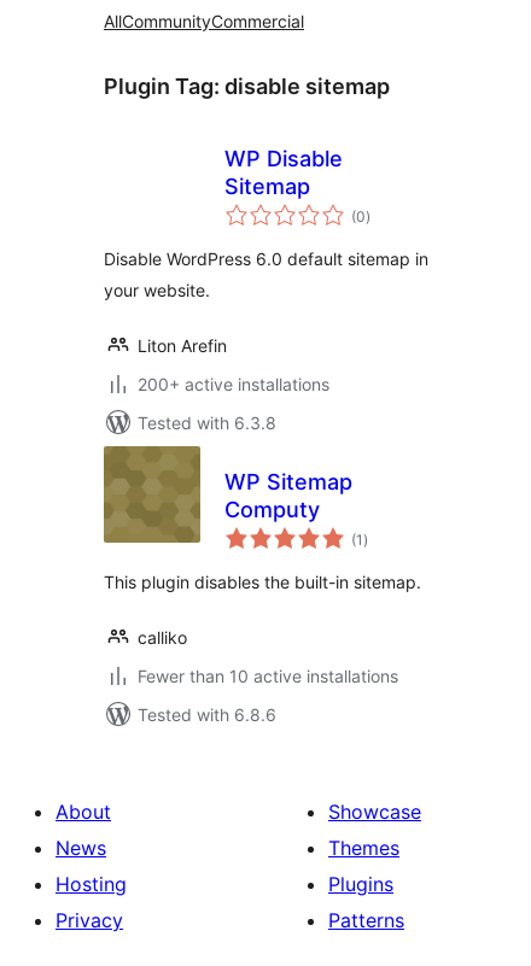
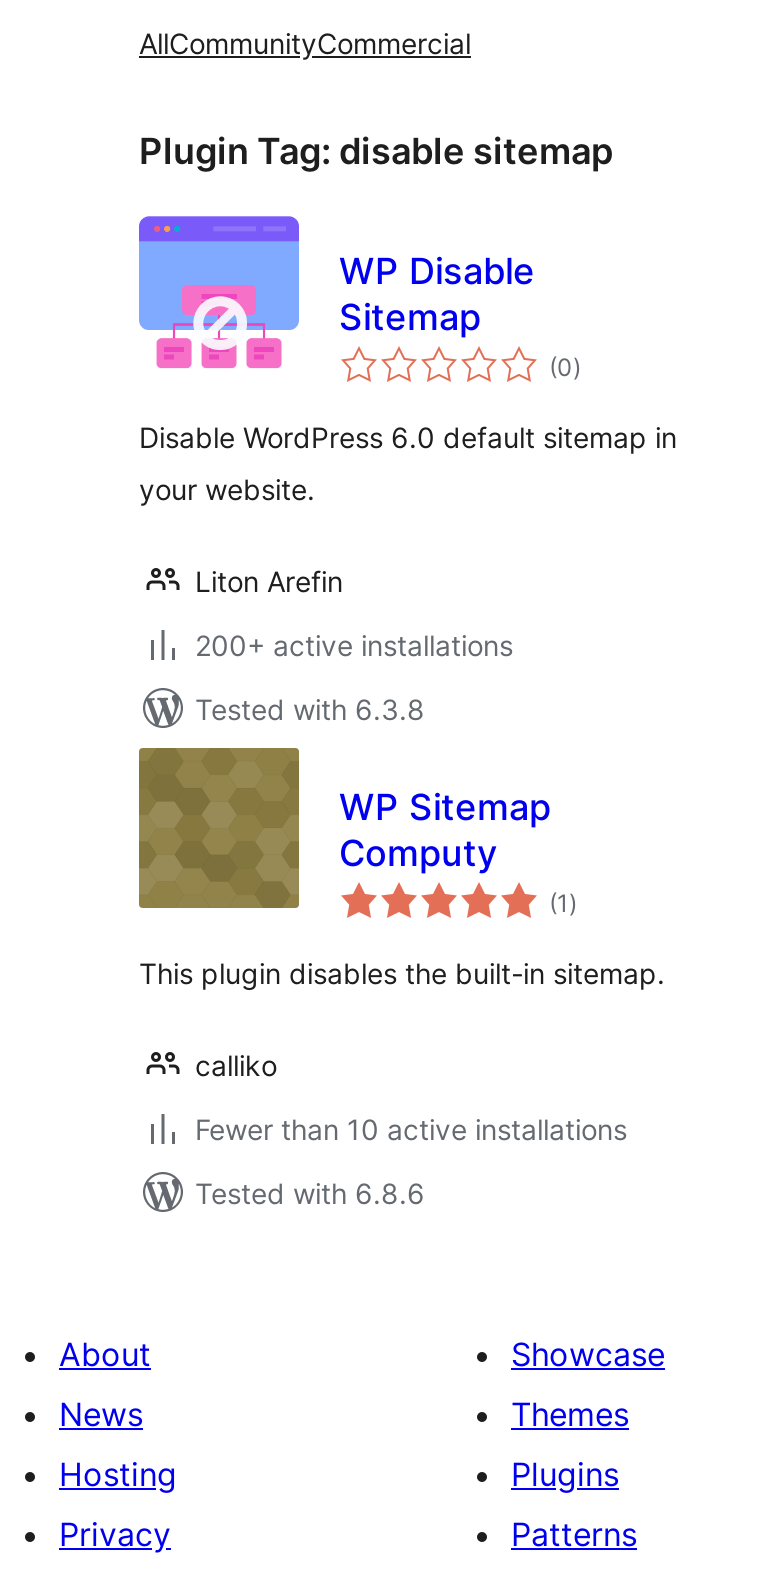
+ [image]
